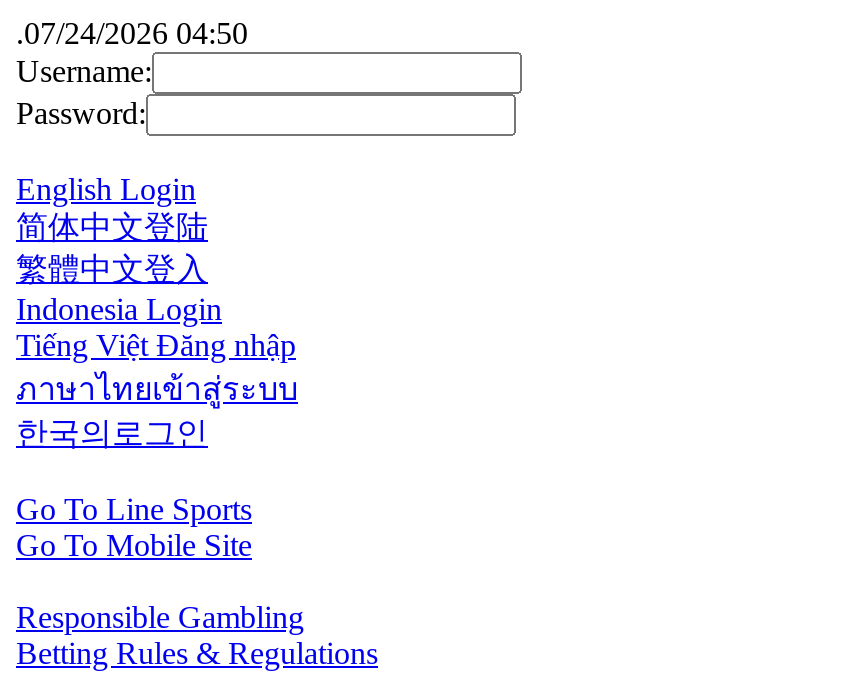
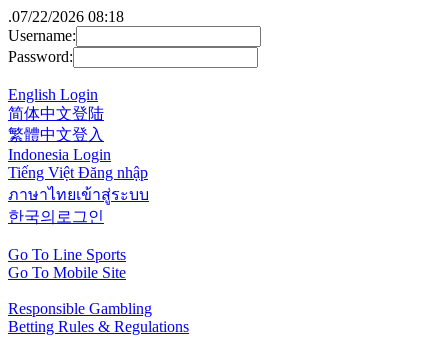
- .07/24/2026 04:50
+ .07/22/2026 08:18
